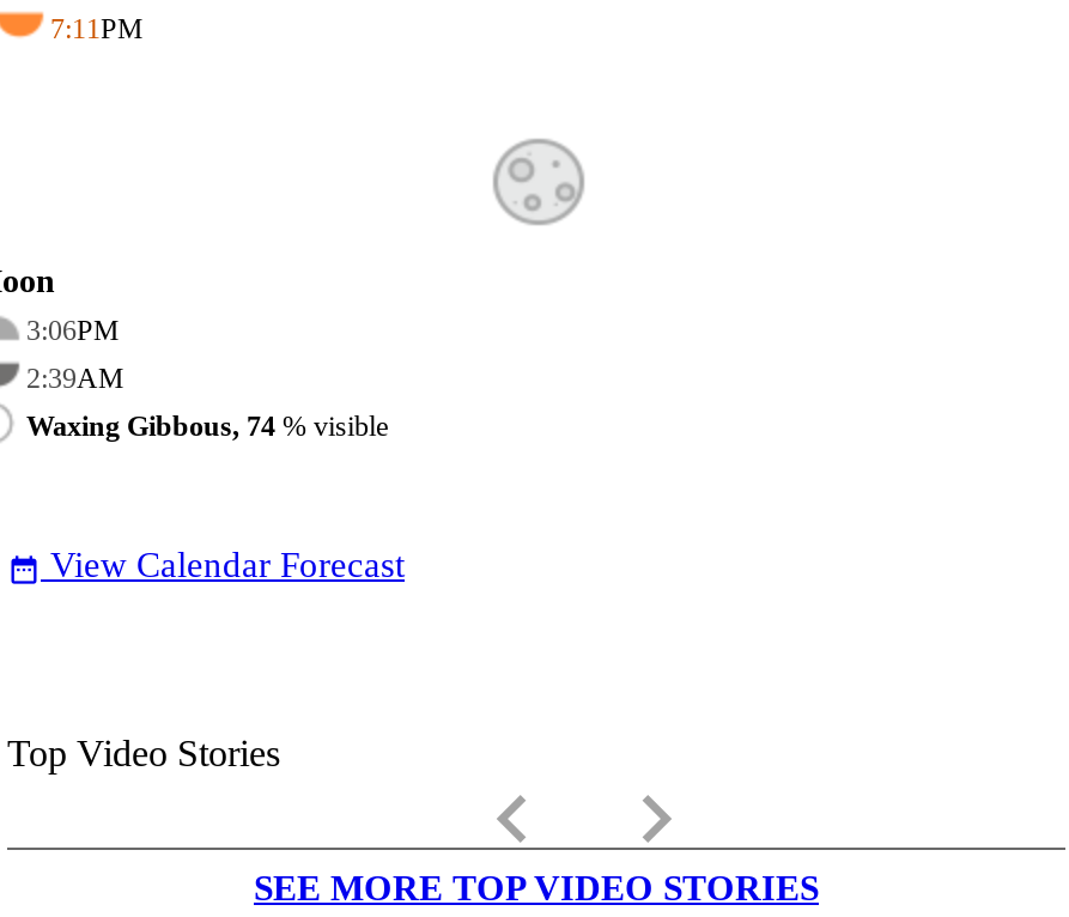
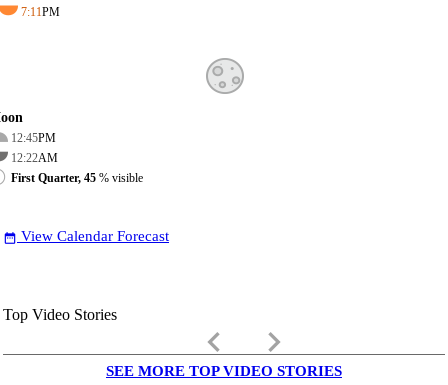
- 3:06PM
+ 12:45PM

- 2:39AM
+ 12:22AM

- Waxing Gibbous, 74% visible
+ First Quarter, 45% visible
